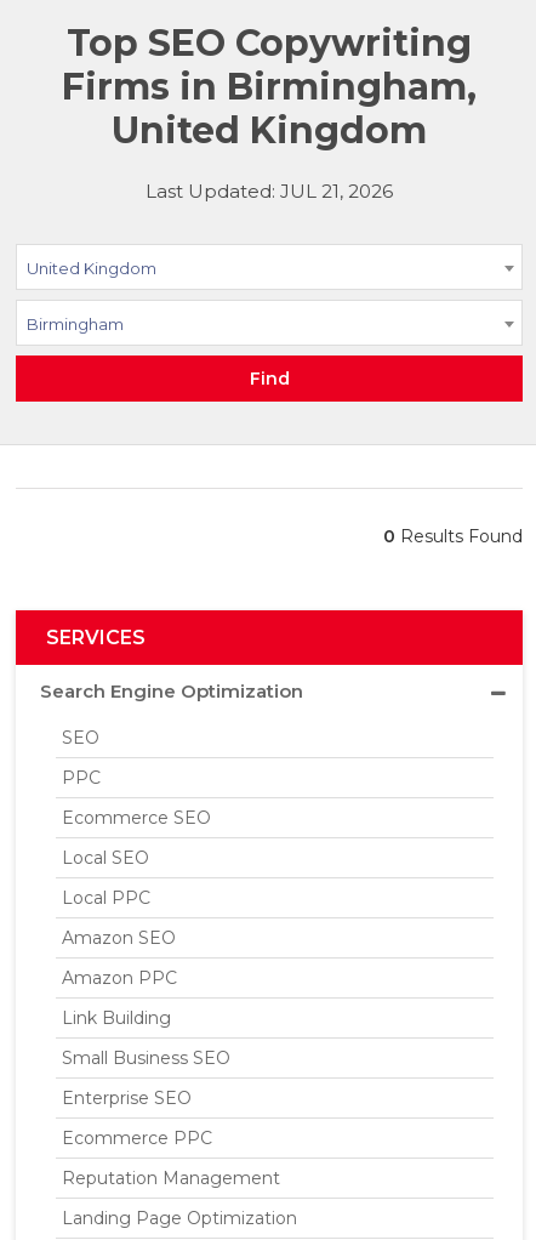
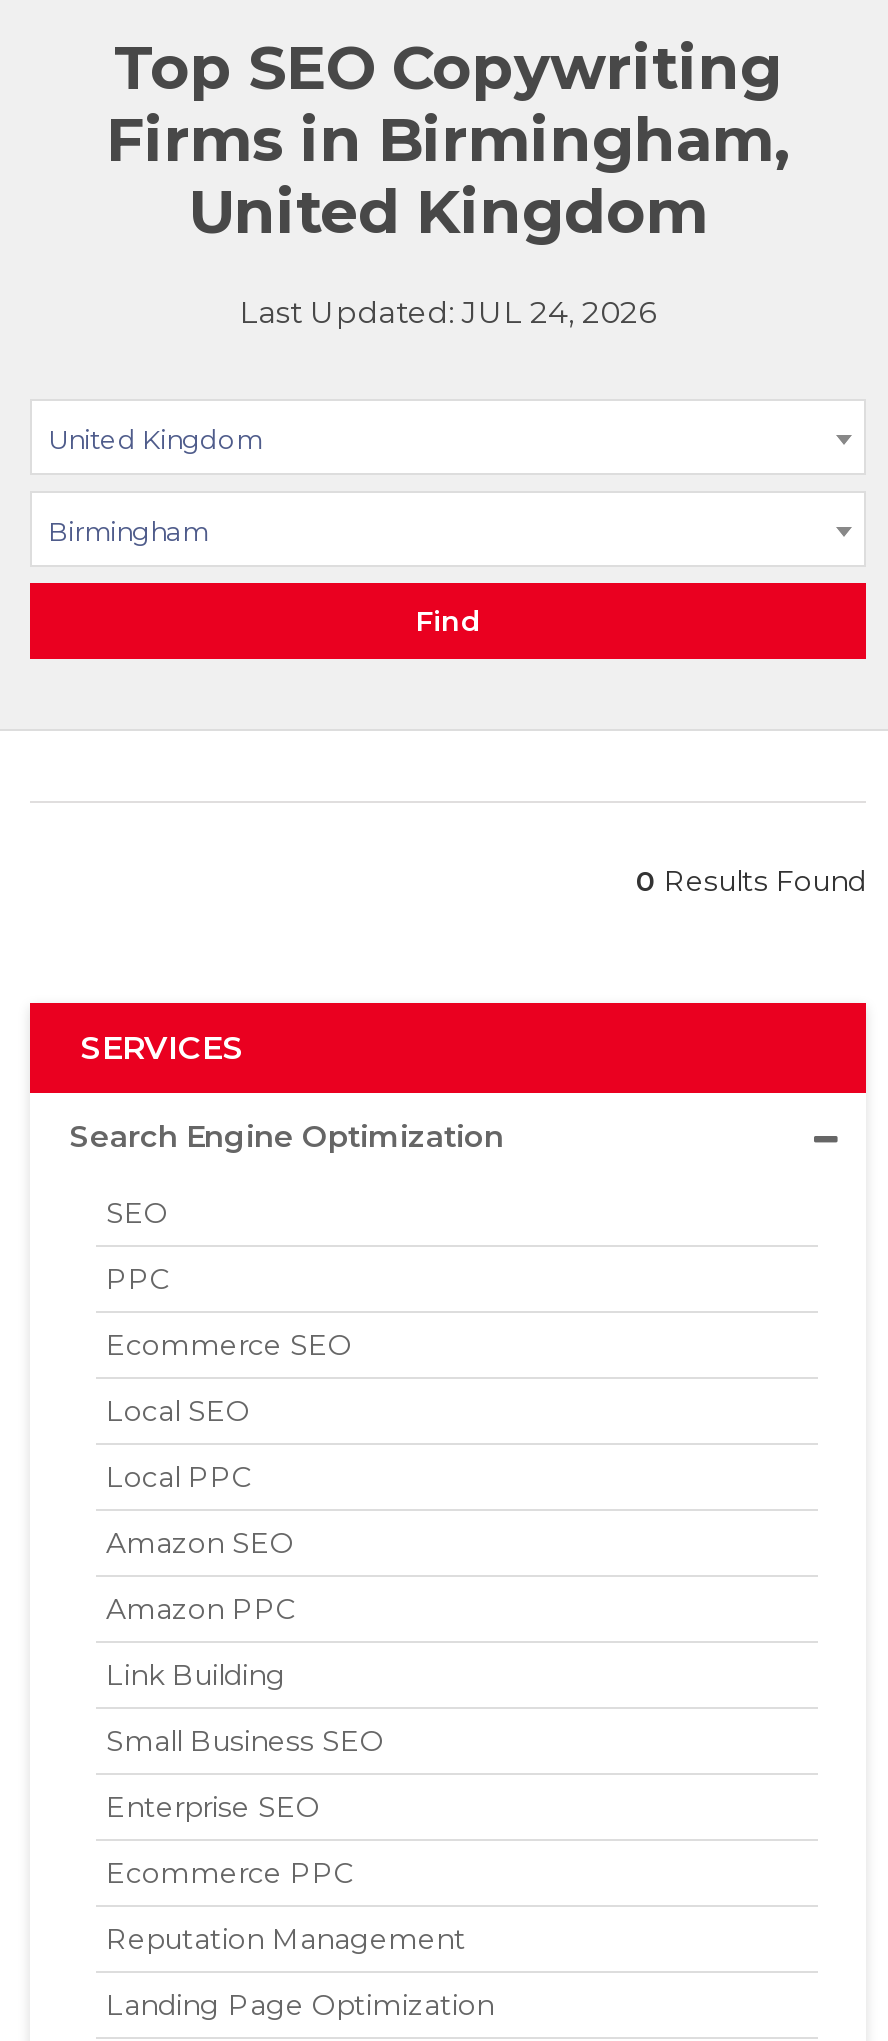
- Last Updated: JUL 21, 2026
+ Last Updated: JUL 24, 2026
